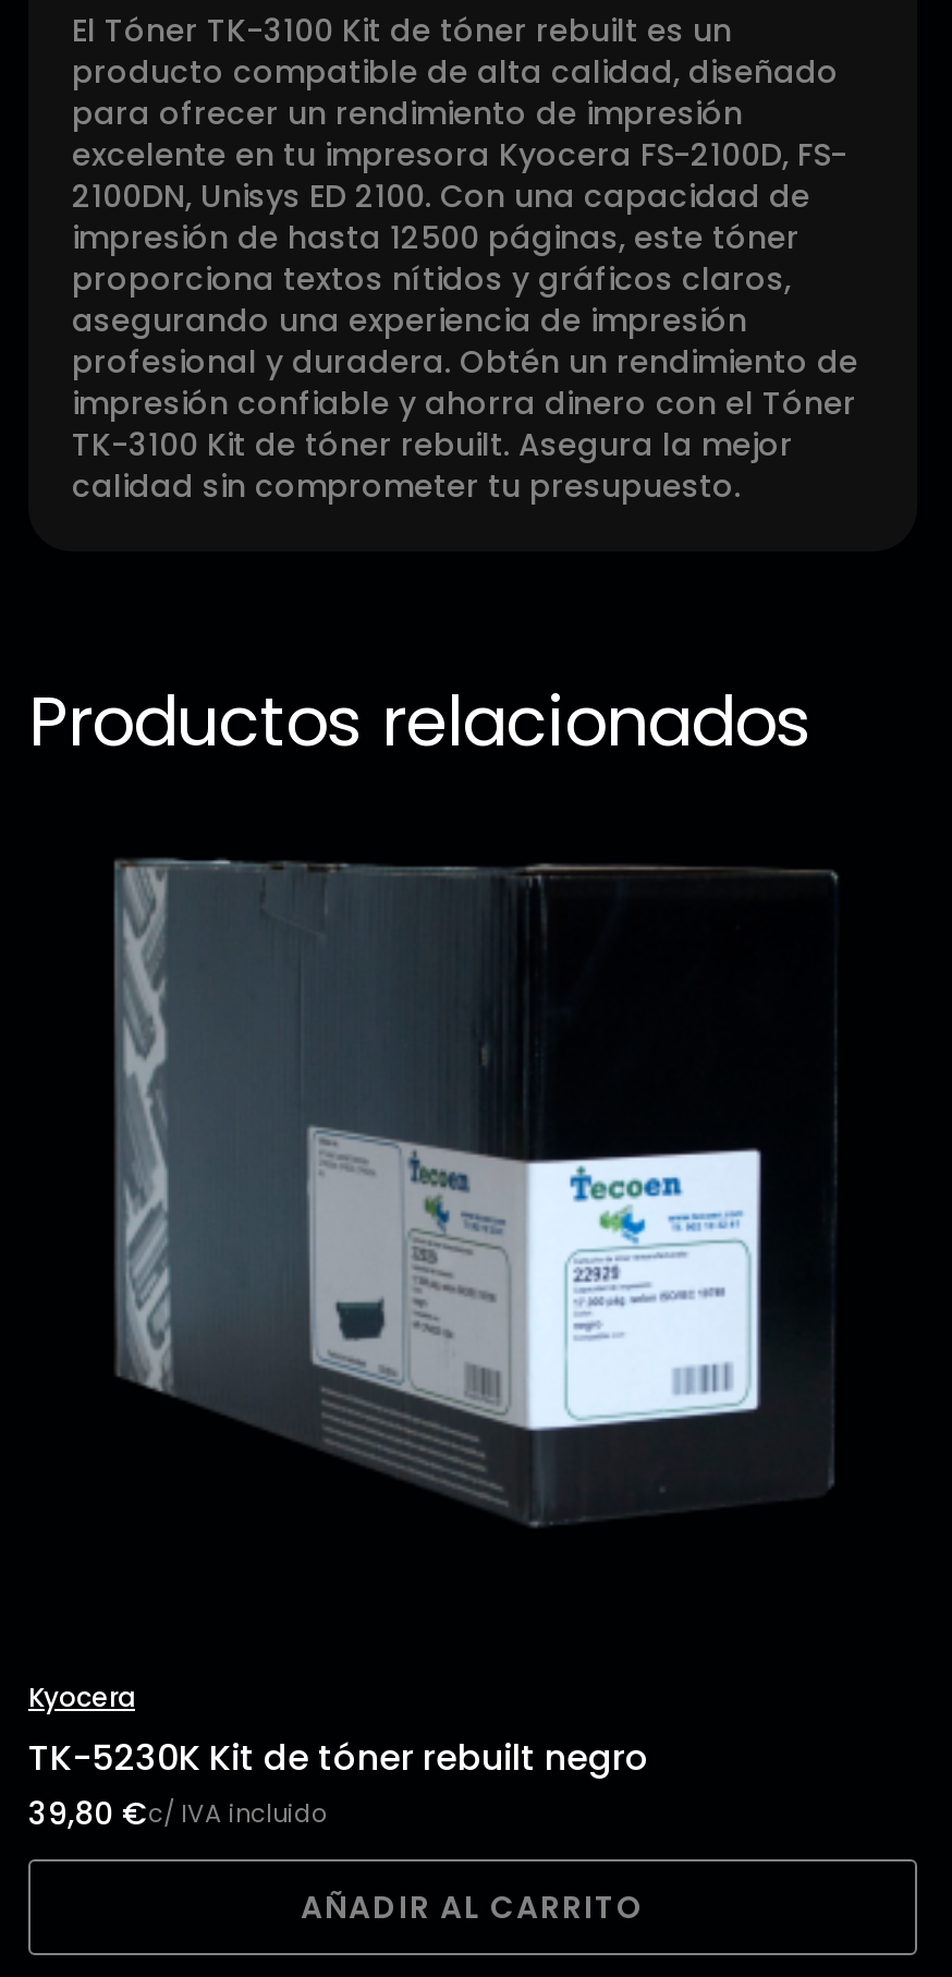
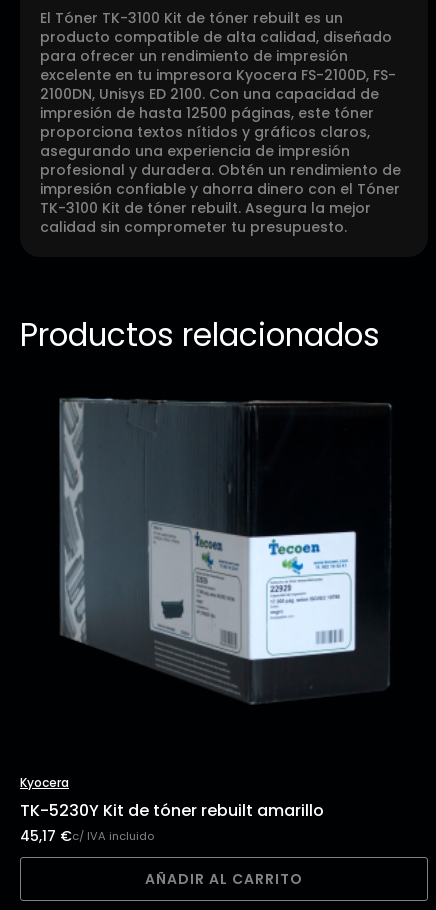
- TK-5230K Kit de tóner rebuilt negro
+ TK-5230Y Kit de tóner rebuilt amarillo

- 39,80 €c/ IVA incluido
+ 45,17 €c/ IVA incluido
